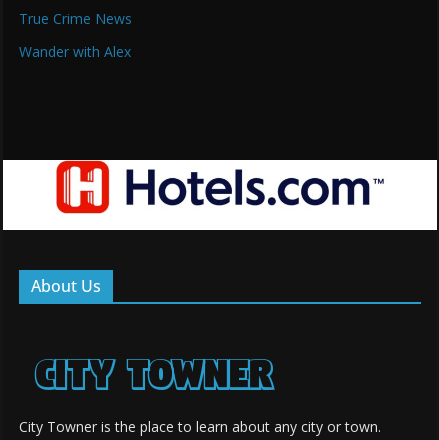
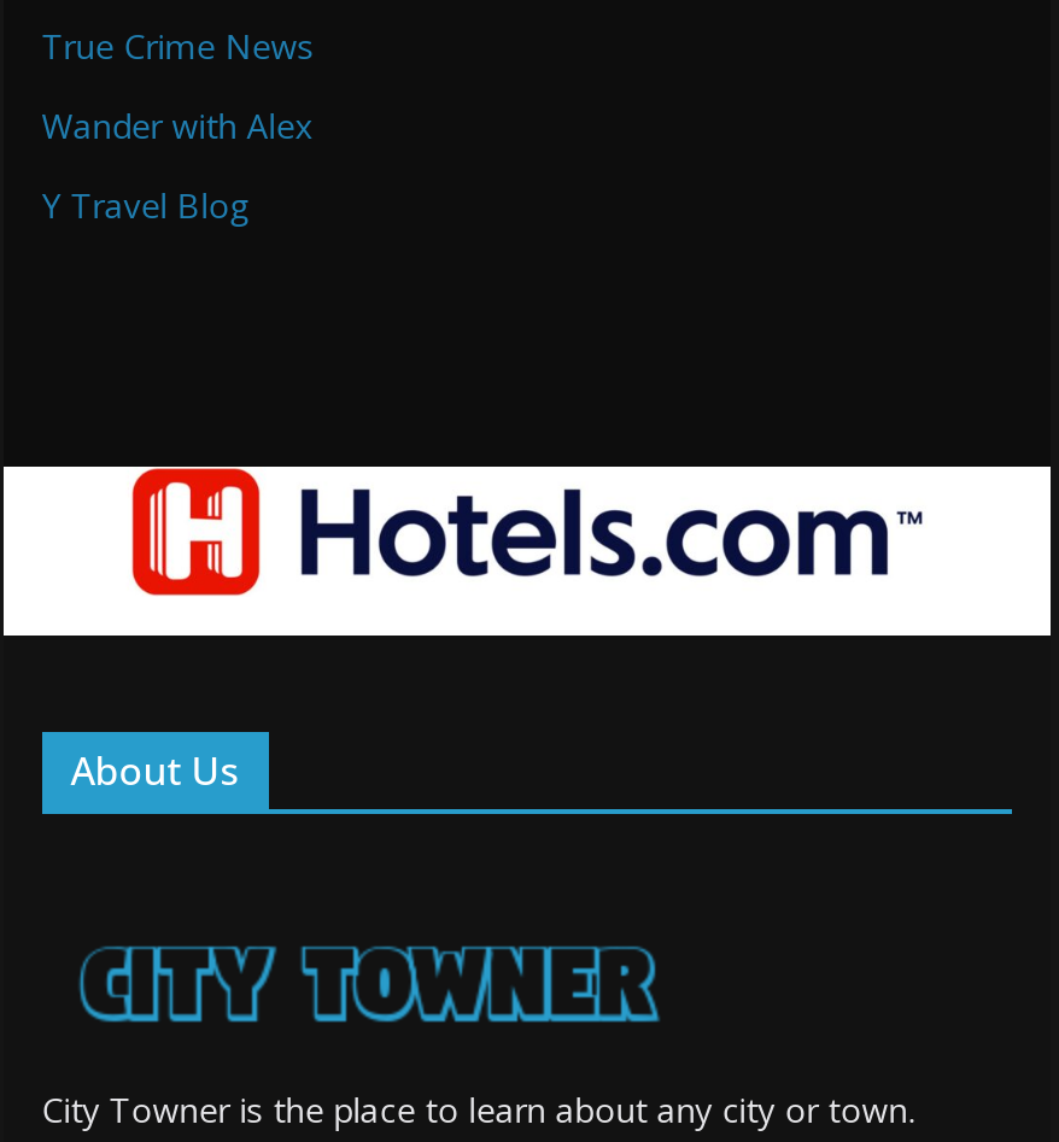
+ Y Travel Blog
